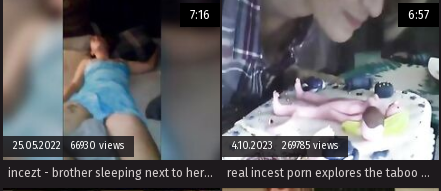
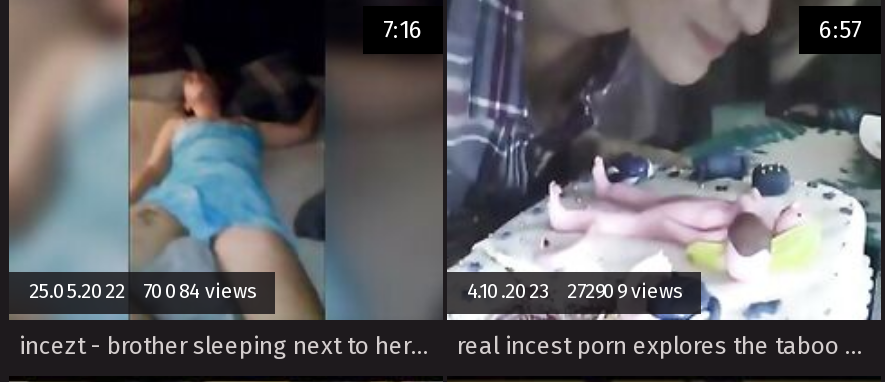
- 25.05.2022 66930 views
+ 25.05.2022 70084 views

- 4.10.2023 269785 views
+ 4.10.2023 272909 views
